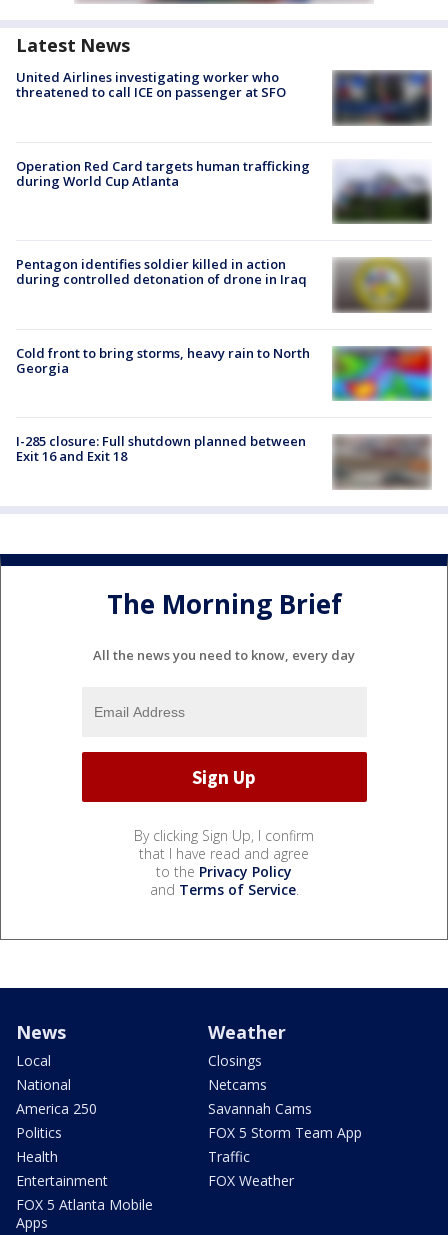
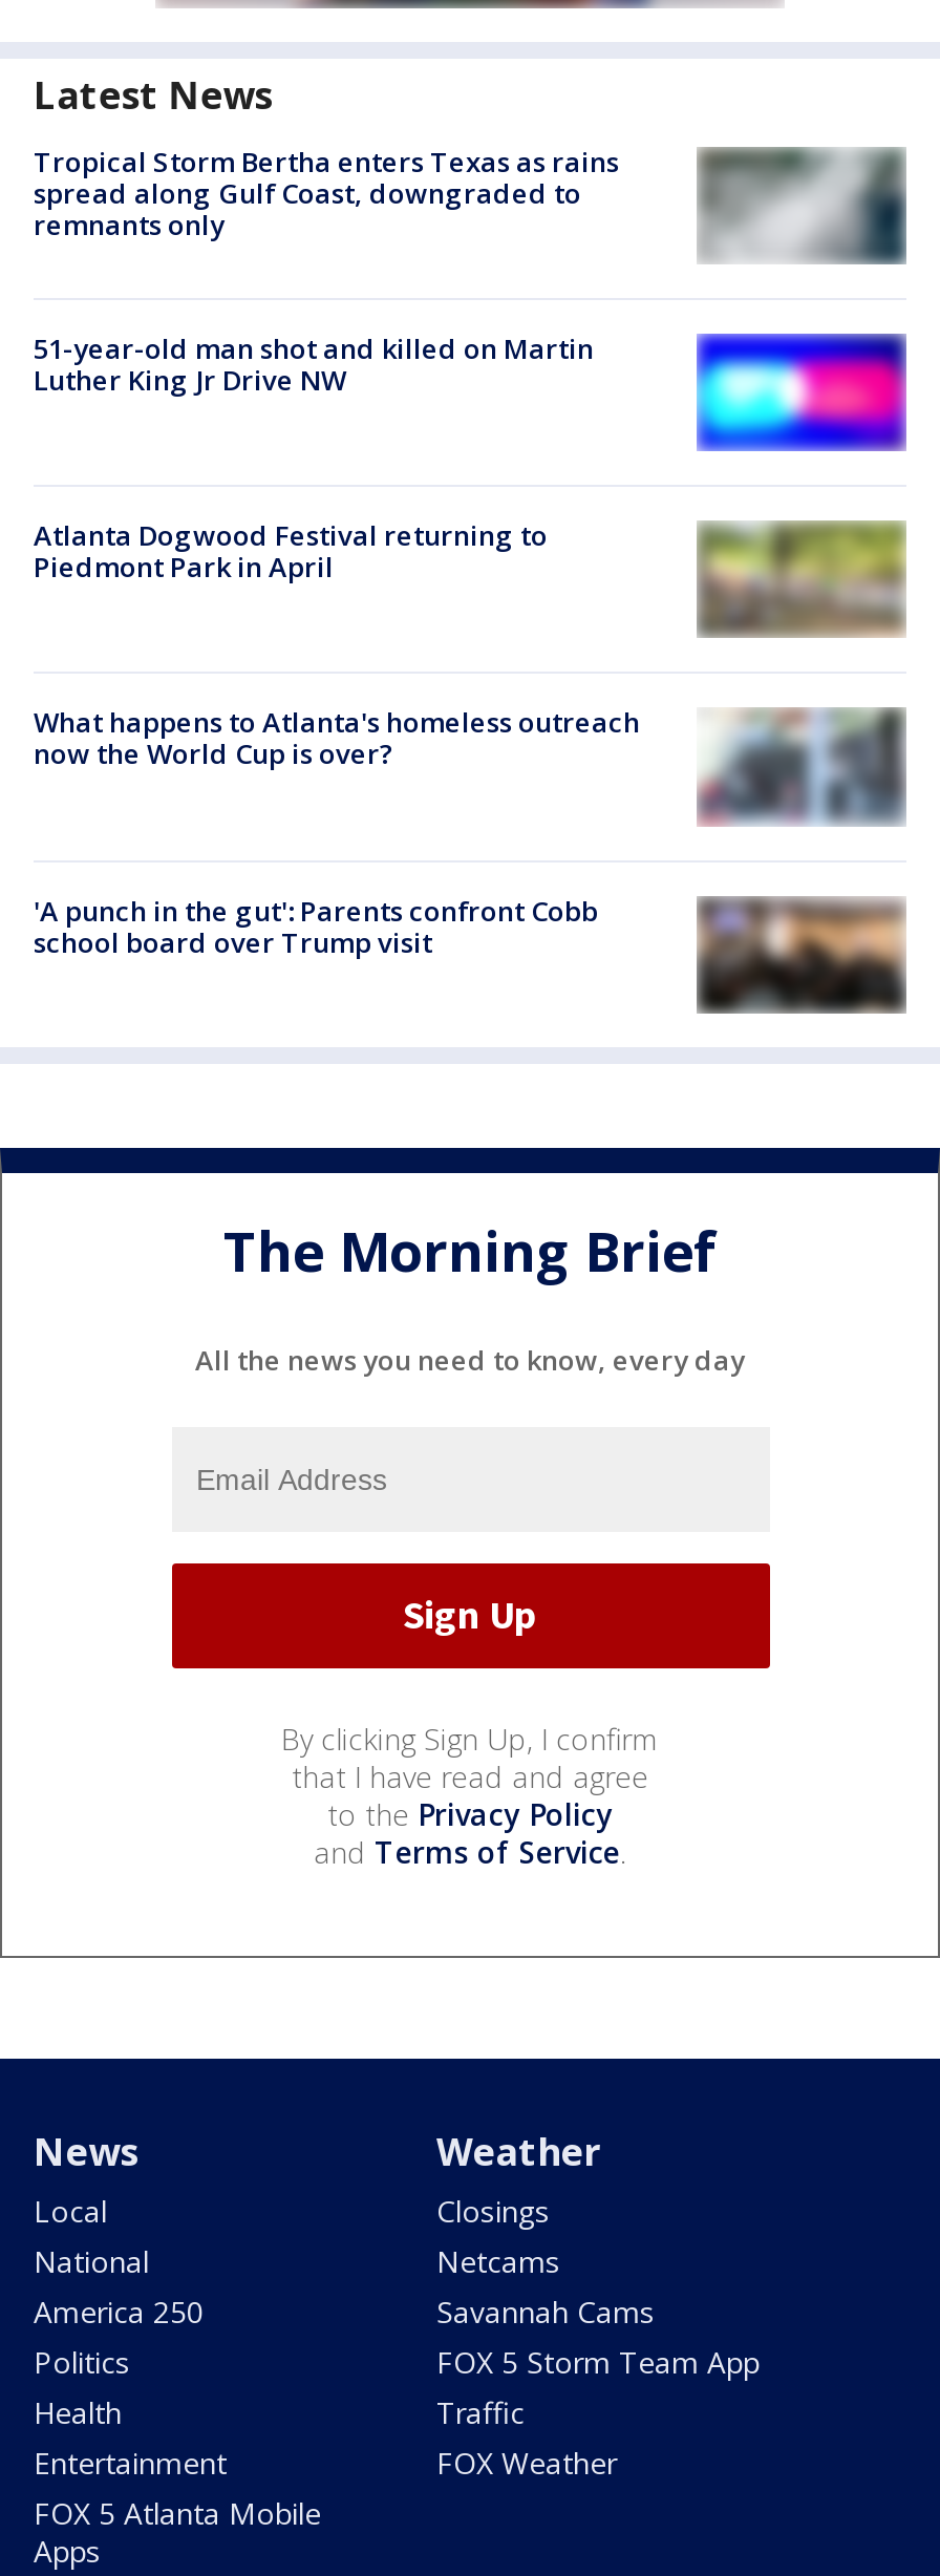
- United Airlines investigating worker who
- threatened to call ICE on passenger at SFO
+ Tropical Storm Bertha enters Texas as rains
+ spread along Gulf Coast, downgraded to
+ remnants only

- [image]
+ [image]

- Operation Red Card targets human trafficking
- during World Cup Atlanta
+ 51-year-old man shot and killed on Martin
+ Luther King Jr Drive NW

- [image]
+ [image]

- Pentagon identifies soldier killed in action
- during controlled detonation of drone in Iraq
+ Atlanta Dogwood Festival returning to
+ Piedmont Park in April

- [image]
+ [image]

- [image]
- Cold front to bring storms, heavy rain to North
- Georgia
+ [image]
+ What happens to Atlanta's homeless outreach
+ now the World Cup is over?

- I-285 closure: Full shutdown planned between
- Exit 16 and Exit 18
+ 'A punch in the gut': Parents confront Cobb
+ school board over Trump visit

- [image]
+ [image]
